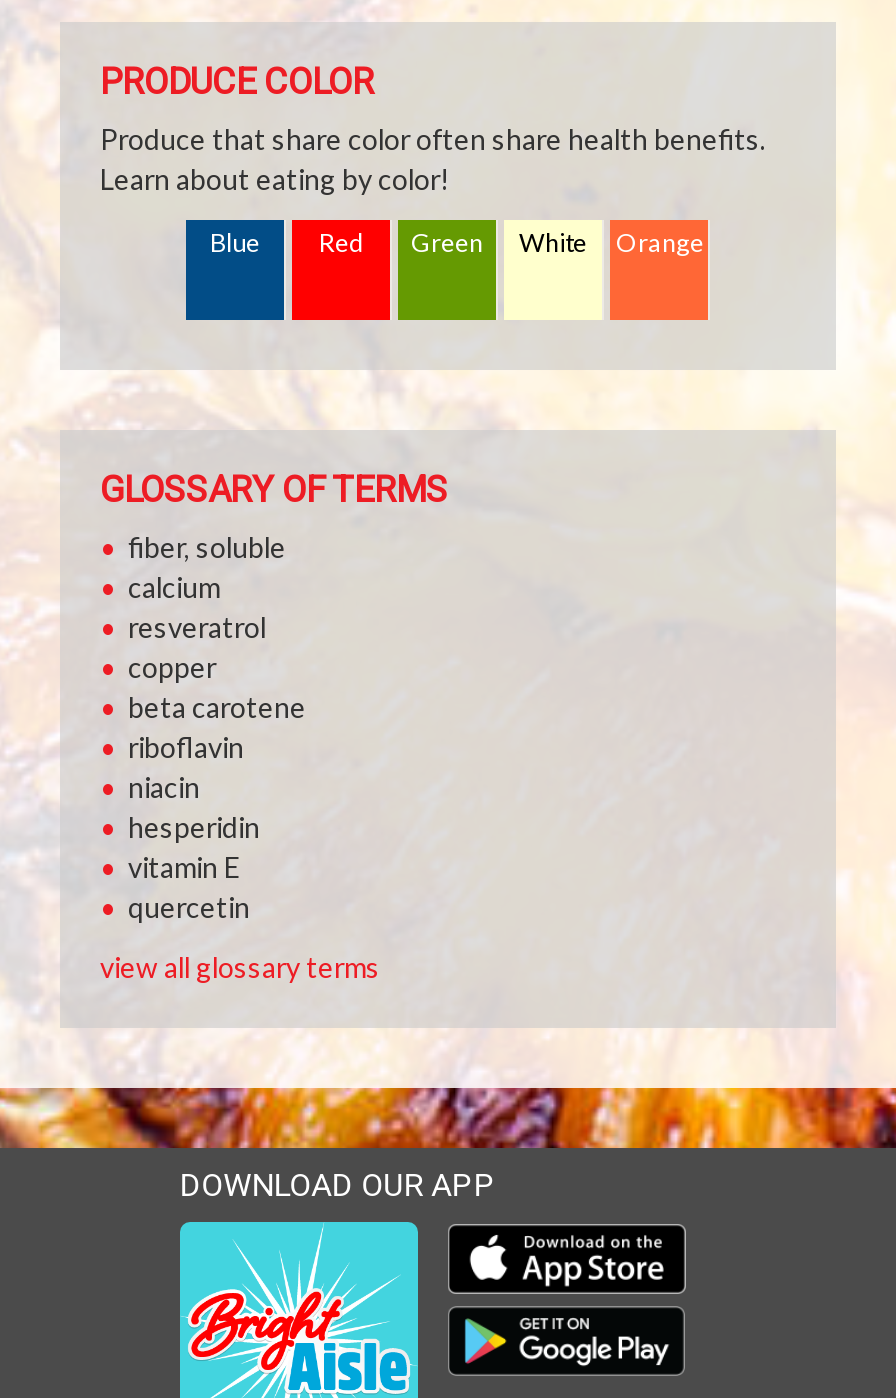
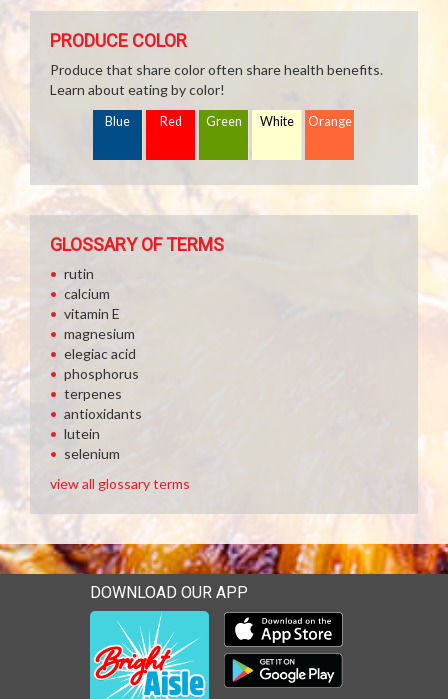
- fiber, soluble
+ rutin

- resveratrol
- copper
- beta carotene
- riboflavin
- niacin
- hesperidin

moved up: vitamin E

- quercetin
+ magnesium
+ elegiac acid
+ phosphorus
+ terpenes
+ antioxidants
+ lutein
+ selenium
